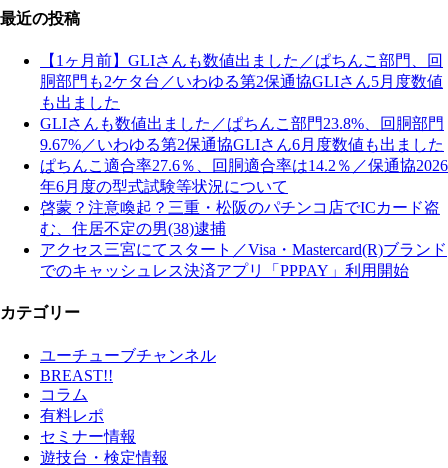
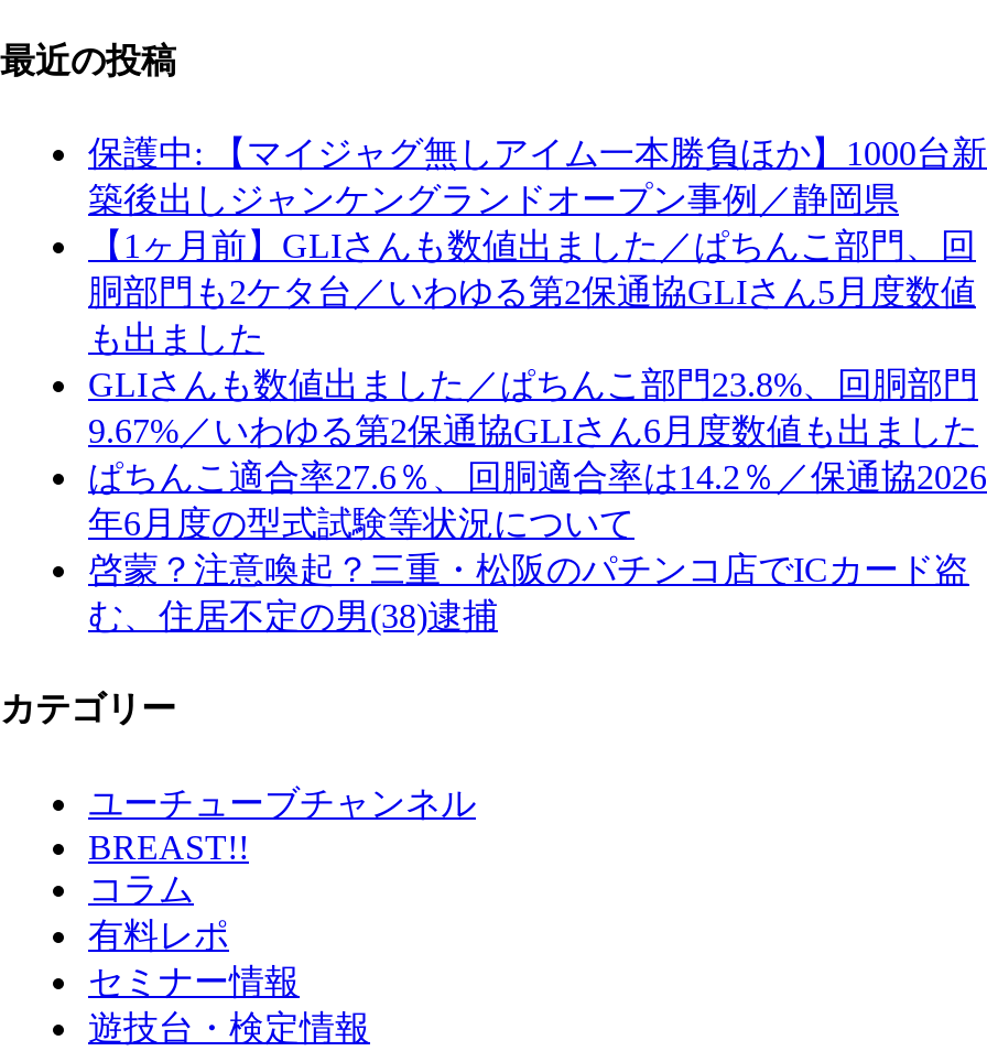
+ 保護中: 【マイジャグ無しアイム一本勝負ほか】1000台新
+ 築後出しジャンケングランドオープン事例／静岡県

moved down: 【1ヶ月前】GLIさんも数値出ました／ぱちんこ部門、回 | 胴部門も2ケタ台／いわゆる第2保通協GLIさん5月度数値 | も出ました | ... | 啓蒙？注意喚起？三重・松阪のパチンコ店でICカード盗 | む、住居不定の男(38)逮捕

- アクセス三宮にてスタート／Visa・Mastercard(R)ブランド
- でのキャッシュレス決済アプリ「PPPAY」利用開始
